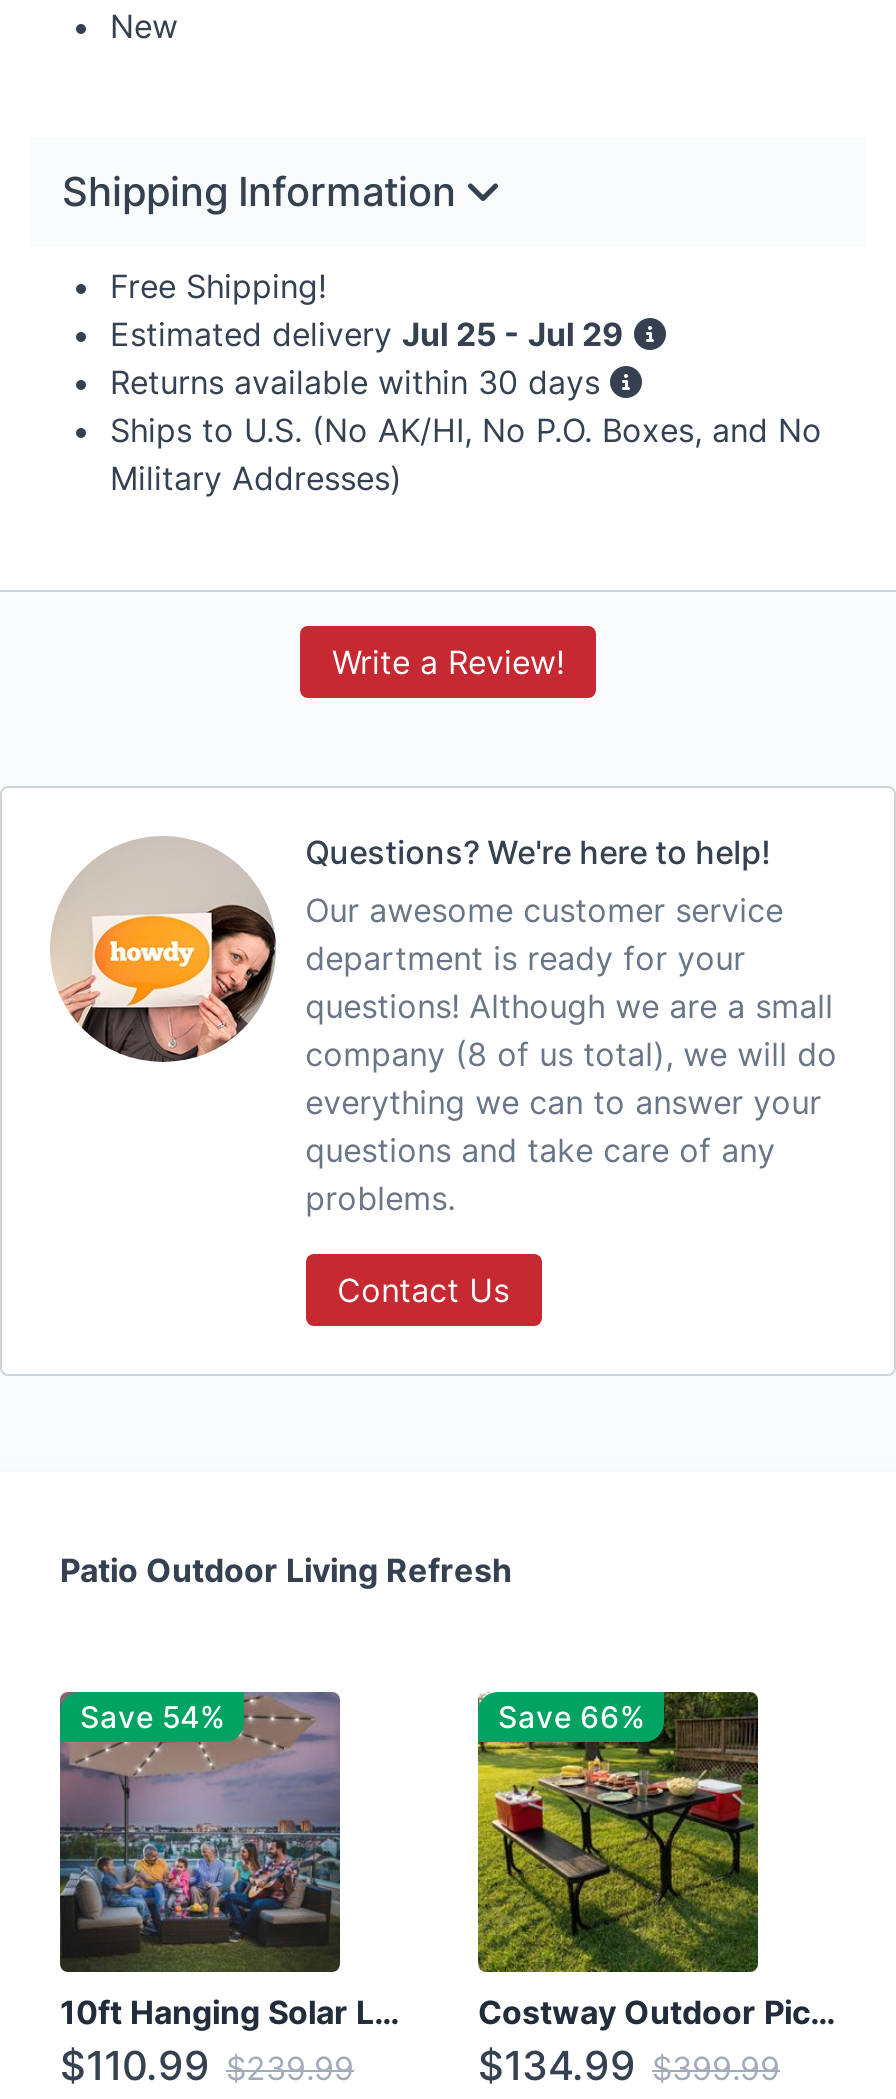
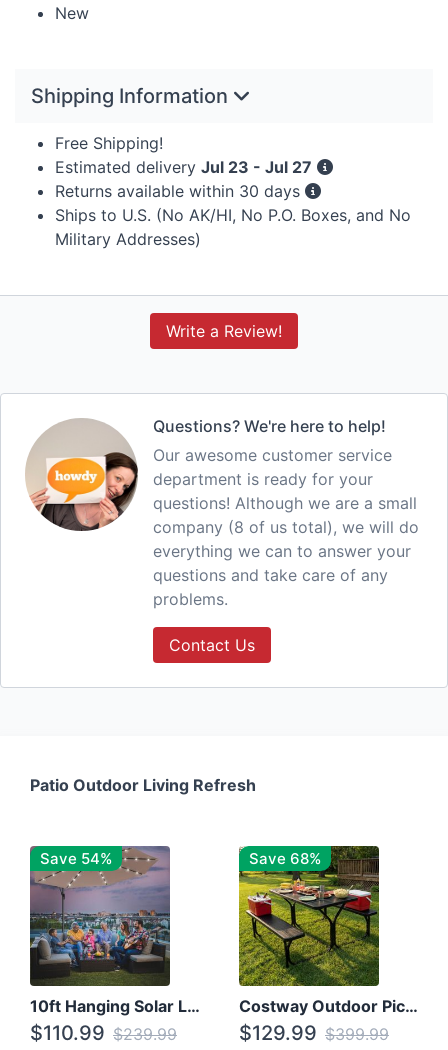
- Estimated delivery Jul 25 - Jul 29
+ Estimated delivery Jul 23 - Jul 27

- Save 66%
+ Save 68%

- $134.99 $399.99
+ $129.99 $399.99
